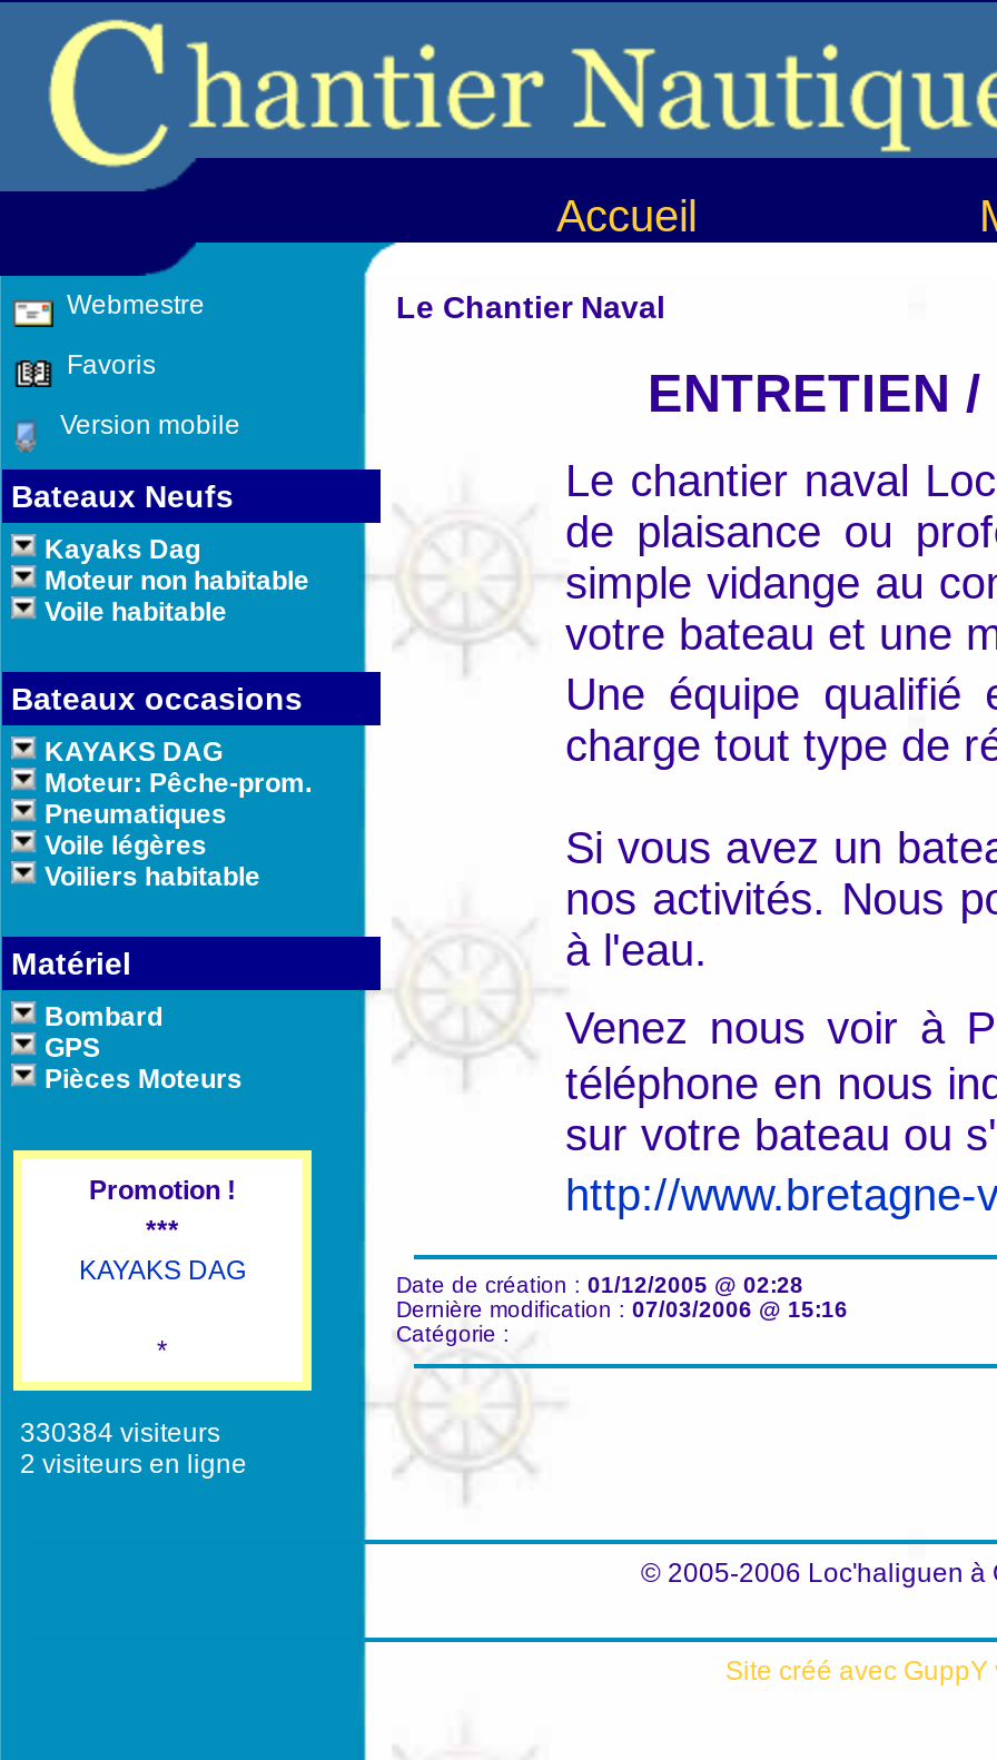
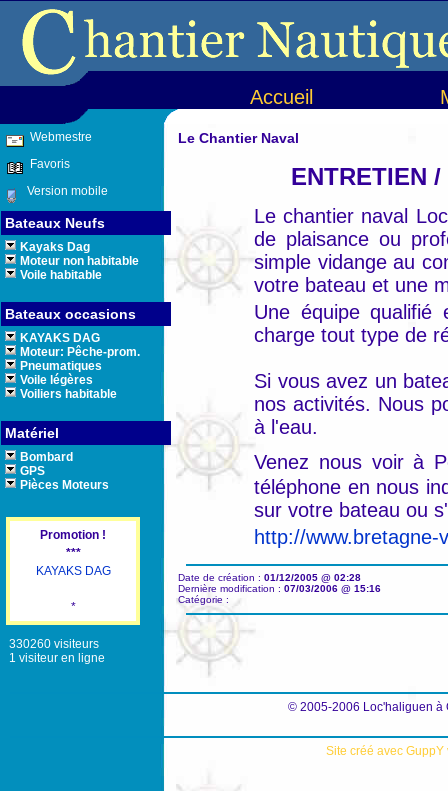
- 330384 visiteurs
+ 330260 visiteurs

- 2 visiteurs en ligne
+ 1 visiteur en ligne
